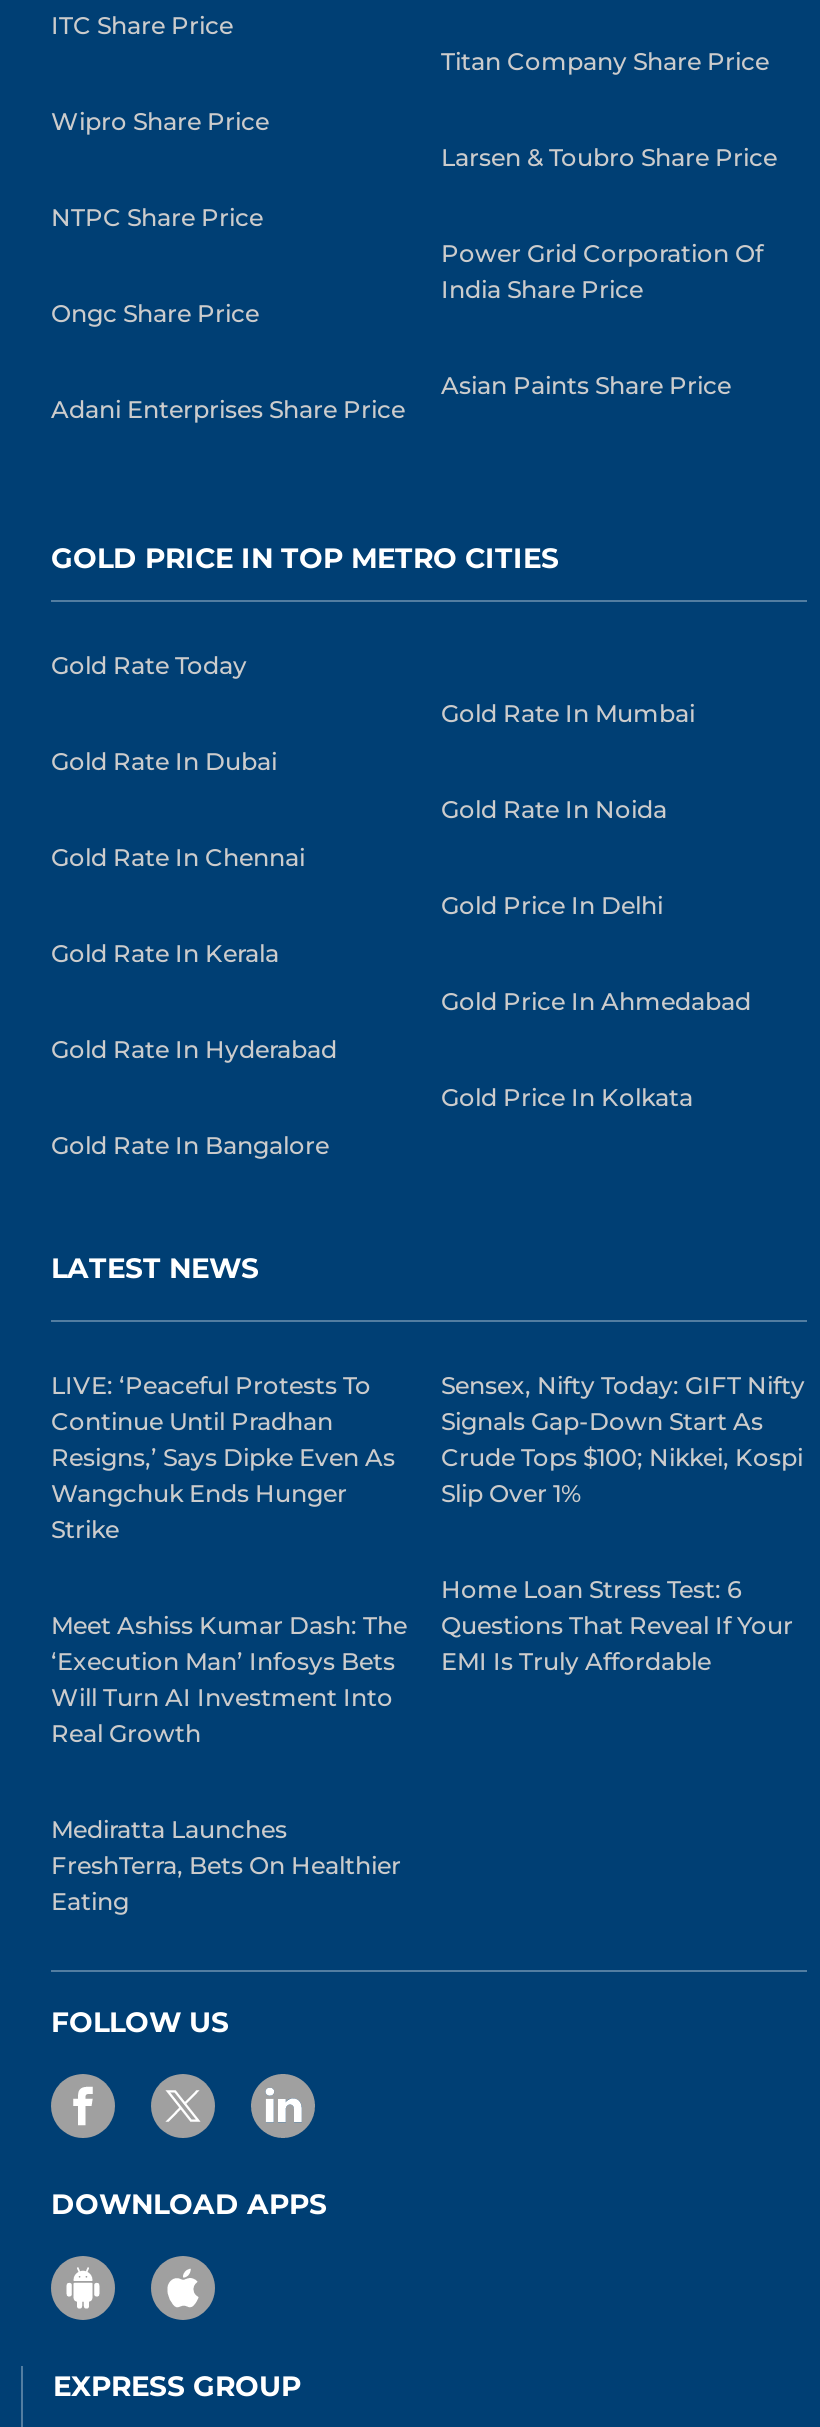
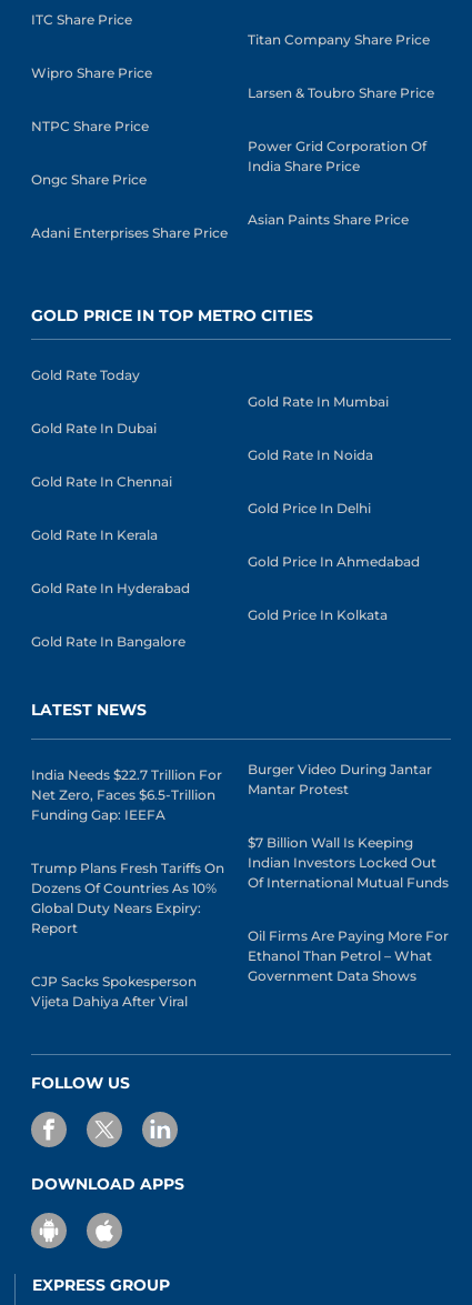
- LIVE: ‘Peaceful Protests To
- Continue Until Pradhan
- Resigns,’ Says Dipke Even As
- Wangchuk Ends Hunger
- Strike
- Meet Ashiss Kumar Dash: The
- ‘Execution Man’ Infosys Bets
- Will Turn AI Investment Into
- Real Growth
- Mediratta Launches
- FreshTerra, Bets On Healthier
- Eating
+ India Needs $22.7 Trillion For
+ Net Zero, Faces $6.5-Trillion
+ Funding Gap: IEEFA
+ Trump Plans Fresh Tariffs On
+ Dozens Of Countries As 10%
+ Global Duty Nears Expiry:
+ Report
+ CJP Sacks Spokesperson
+ Vijeta Dahiya After Viral

- Sensex, Nifty Today: GIFT Nifty
- Signals Gap-Down Start As
- Crude Tops $100; Nikkei, Kospi
- Slip Over 1%
- Home Loan Stress Test: 6
- Questions That Reveal If Your
- EMI Is Truly Affordable
+ Burger Video During Jantar
+ Mantar Protest
+ $7 Billion Wall Is Keeping
+ Indian Investors Locked Out
+ Of International Mutual Funds
+ Oil Firms Are Paying More For
+ Ethanol Than Petrol – What
+ Government Data Shows
